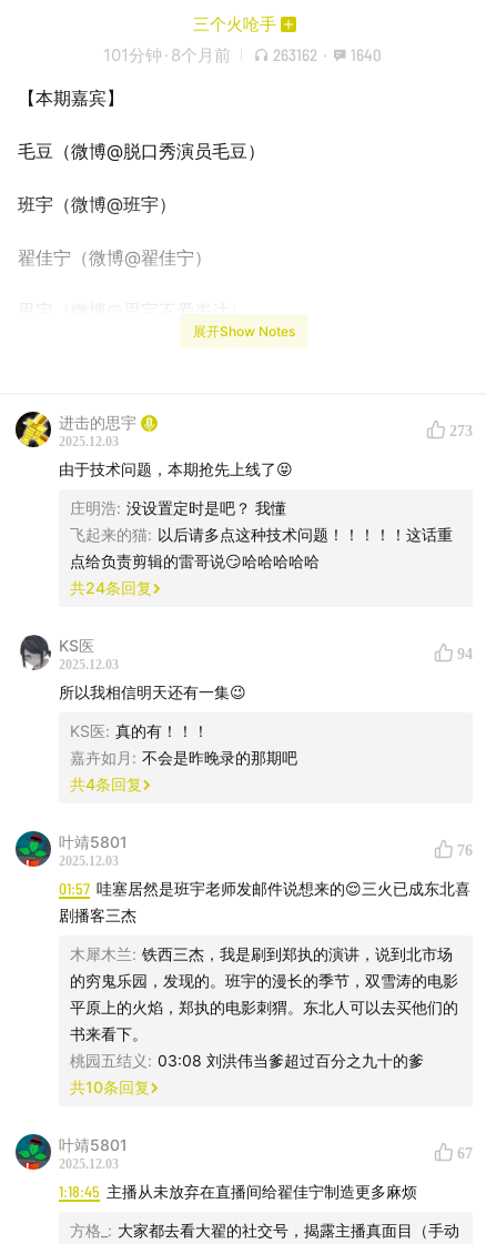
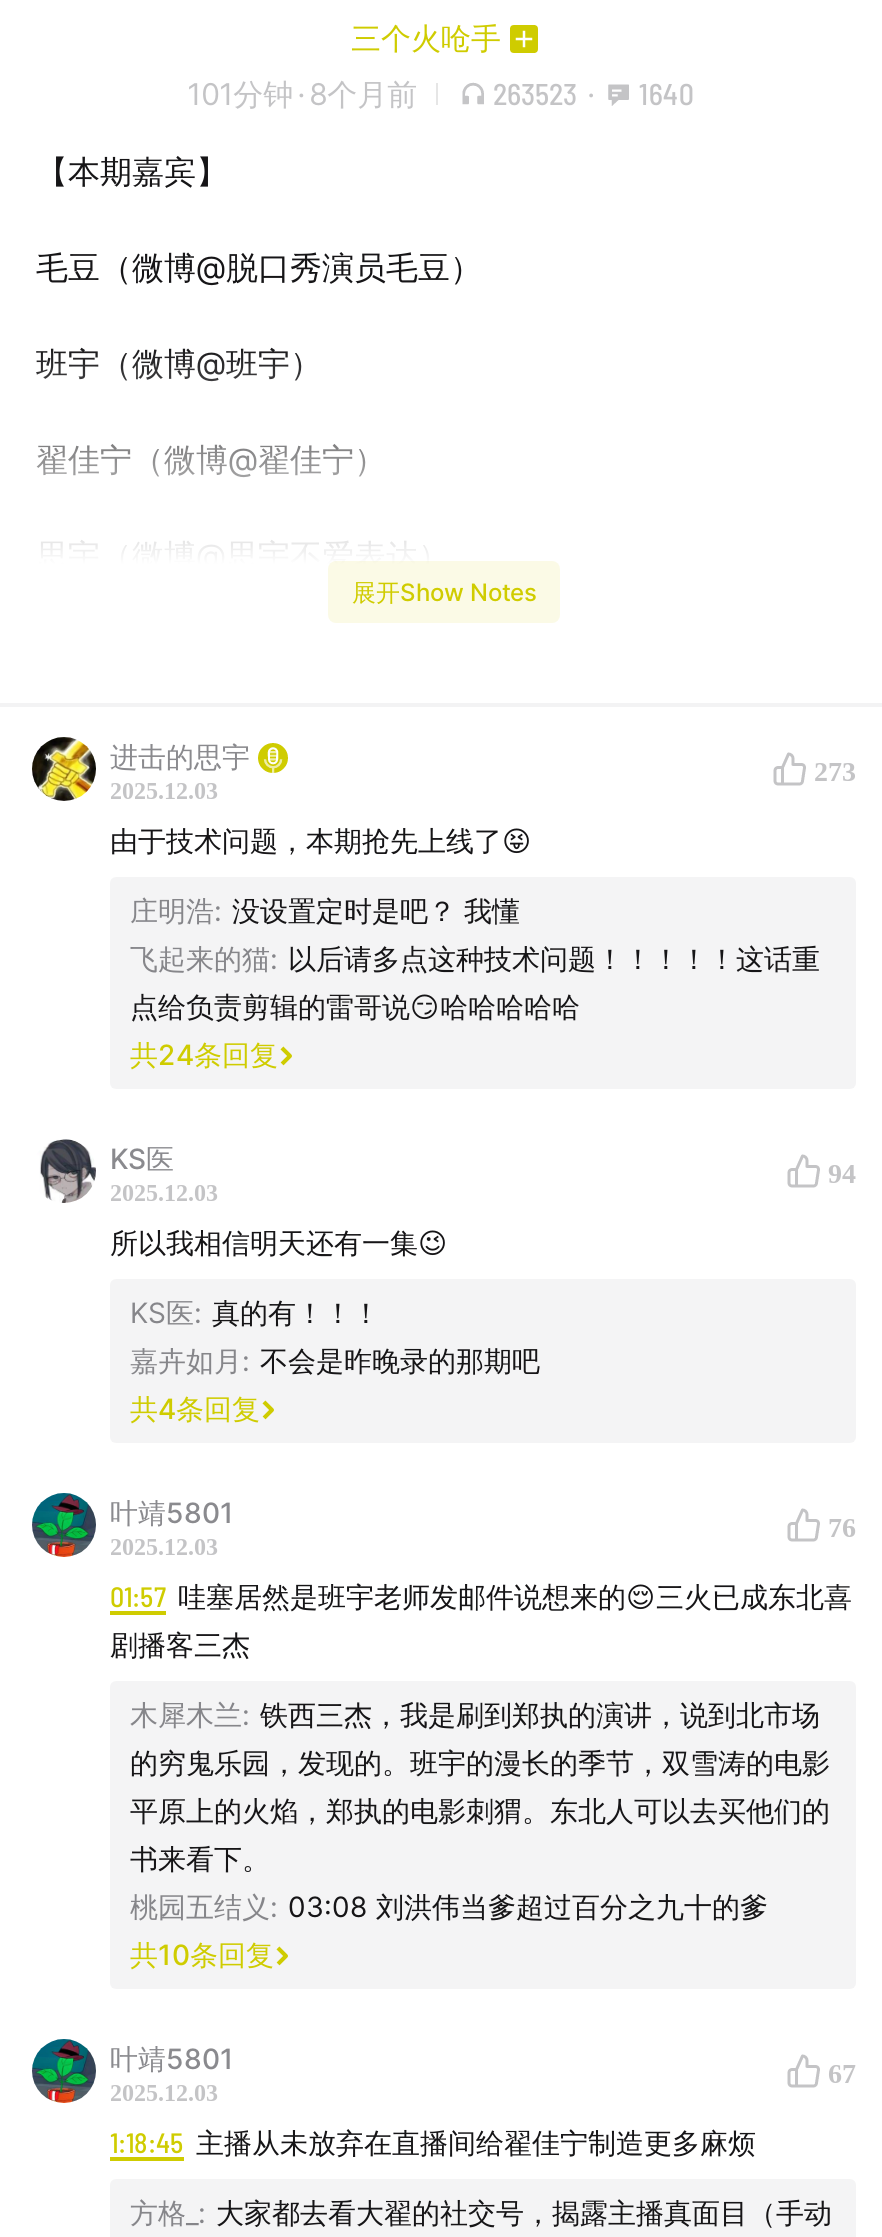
- 101分钟 · 8个月前 263162 · 1640
+ 101分钟 · 8个月前 263523 · 1640
